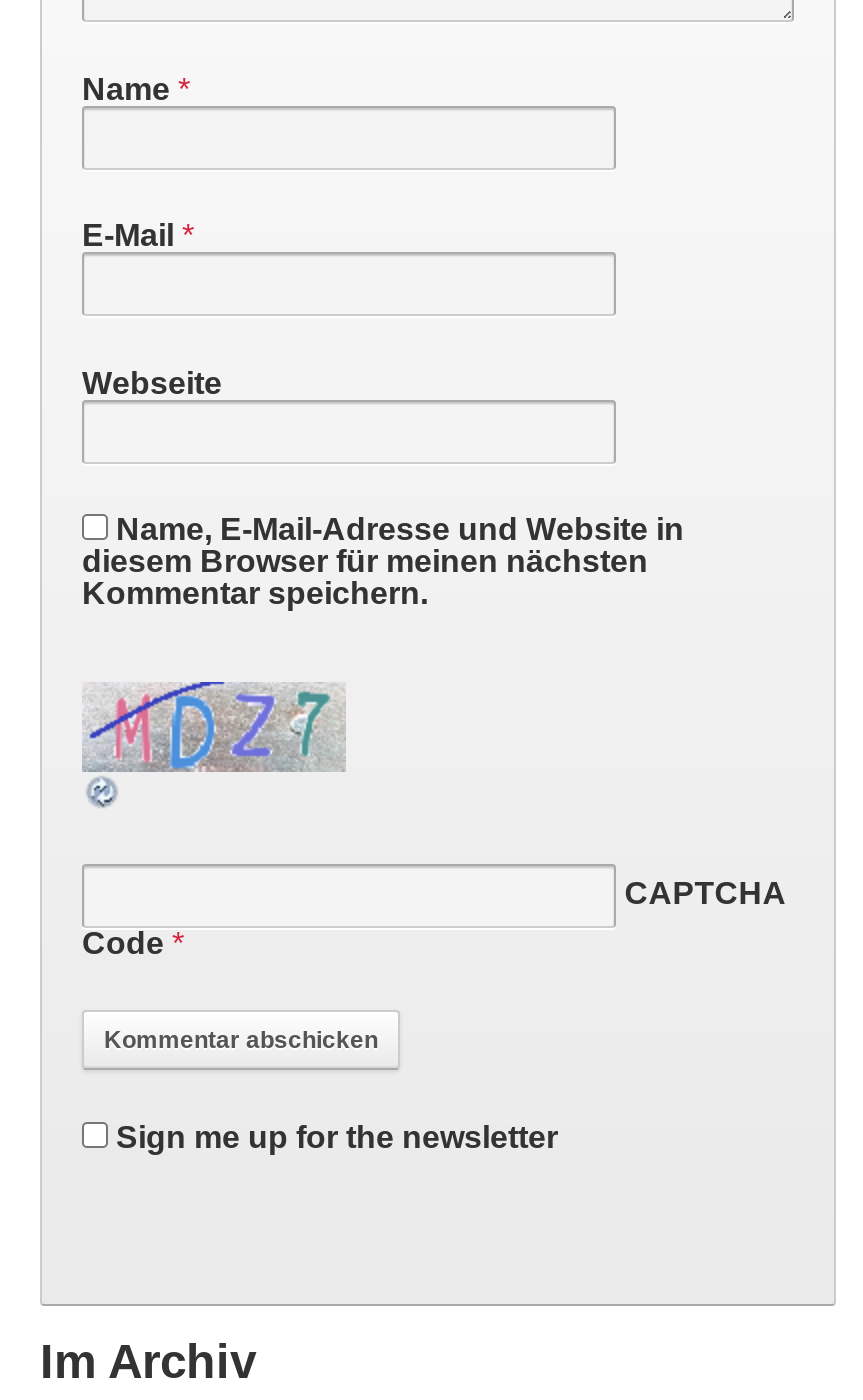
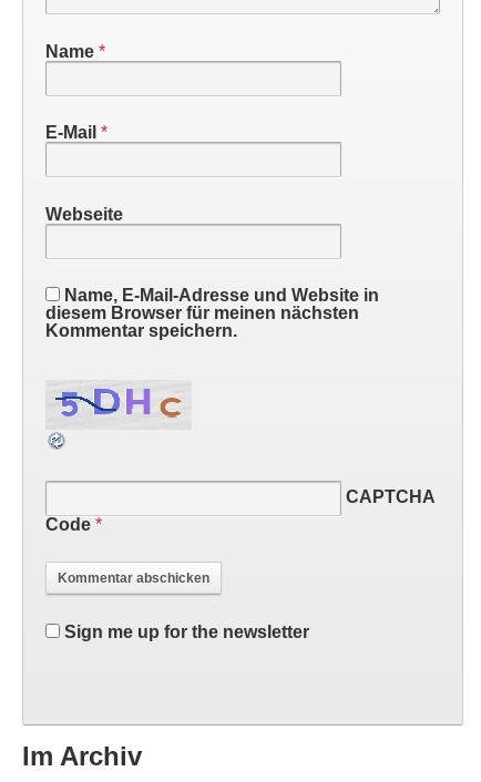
- [image]
+ [image]
